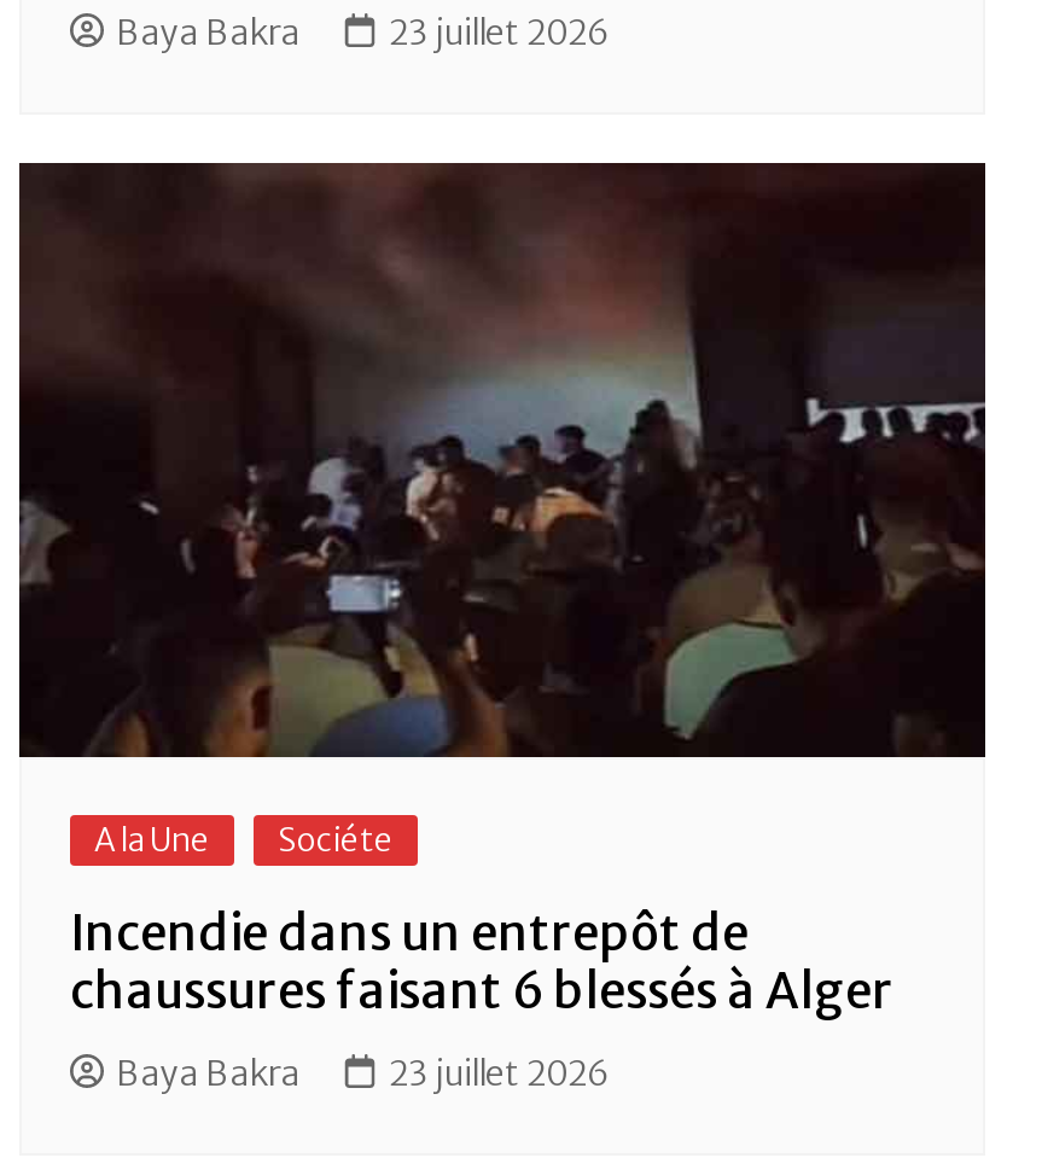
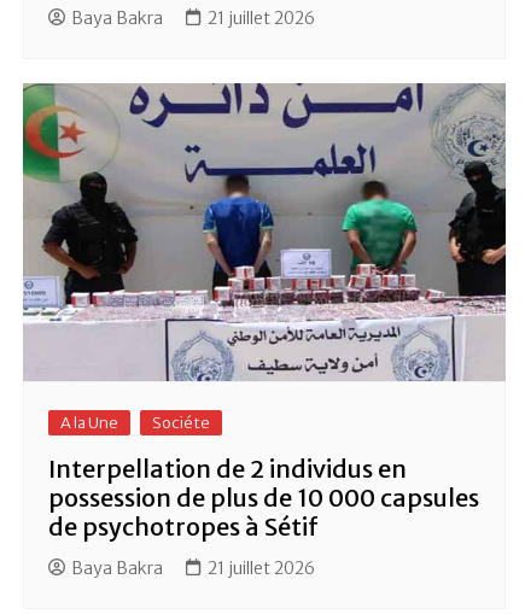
- 23 juillet 2026
+ 21 juillet 2026

- [image]
+ [image]

- Incendie dans un entrepôt de
- chaussures faisant 6 blessés à Alger
+ Interpellation de 2 individus en
+ possession de plus de 10 000 capsules
+ de psychotropes à Sétif

- 23 juillet 2026
+ 21 juillet 2026
